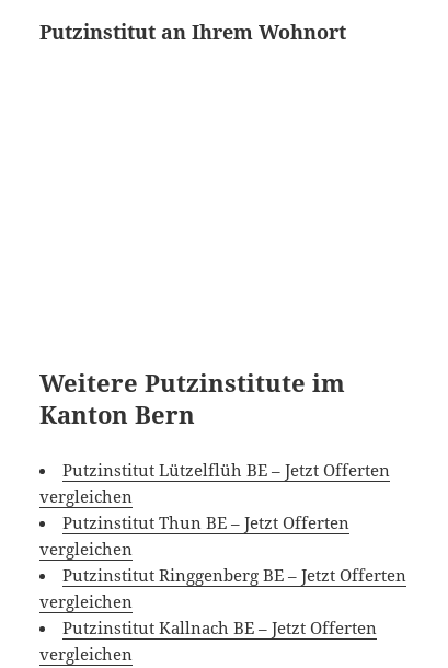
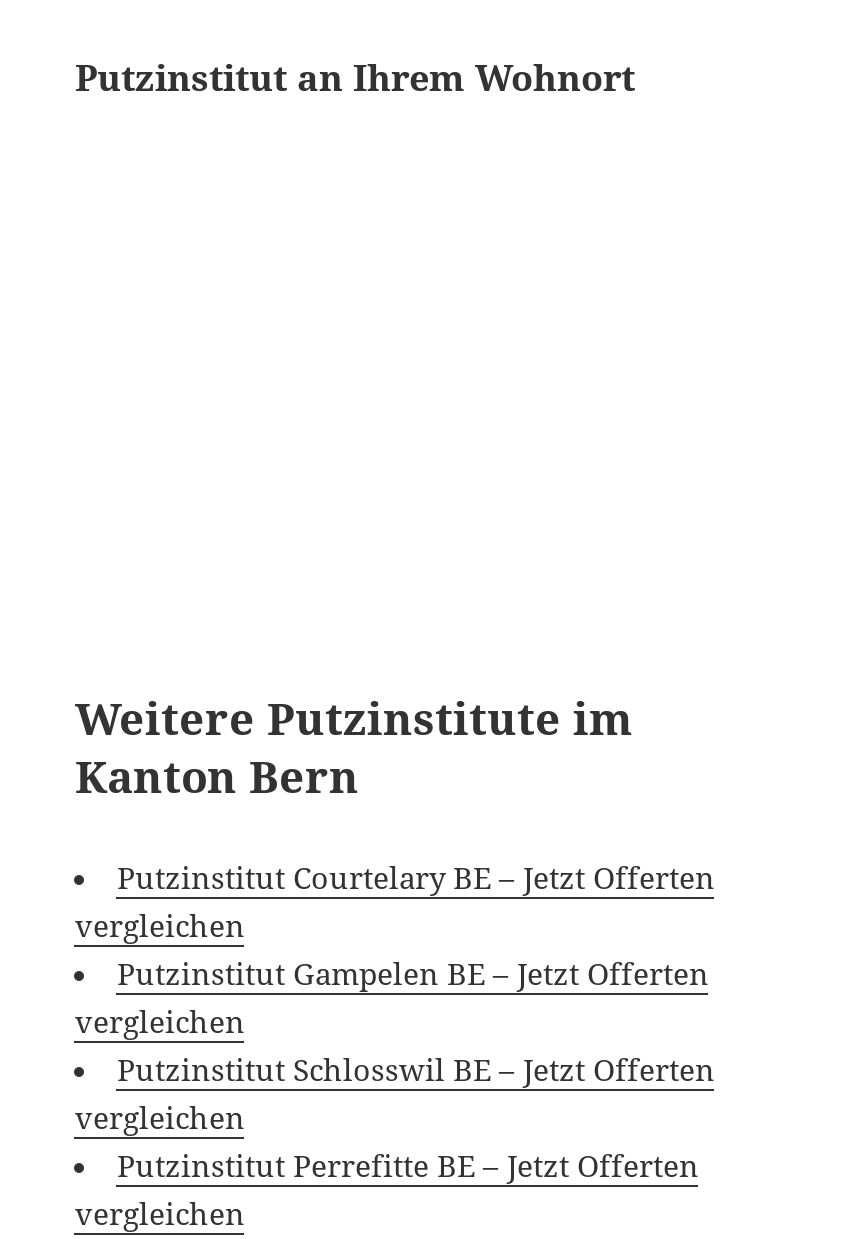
- Putzinstitut Lützelflüh BE – Jetzt Offerten
+ Putzinstitut Courtelary BE – Jetzt Offerten

- Putzinstitut Thun BE – Jetzt Offerten
+ Putzinstitut Gampelen BE – Jetzt Offerten

- Putzinstitut Ringgenberg BE – Jetzt Offerten
+ Putzinstitut Schlosswil BE – Jetzt Offerten

- Putzinstitut Kallnach BE – Jetzt Offerten
+ Putzinstitut Perrefitte BE – Jetzt Offerten
